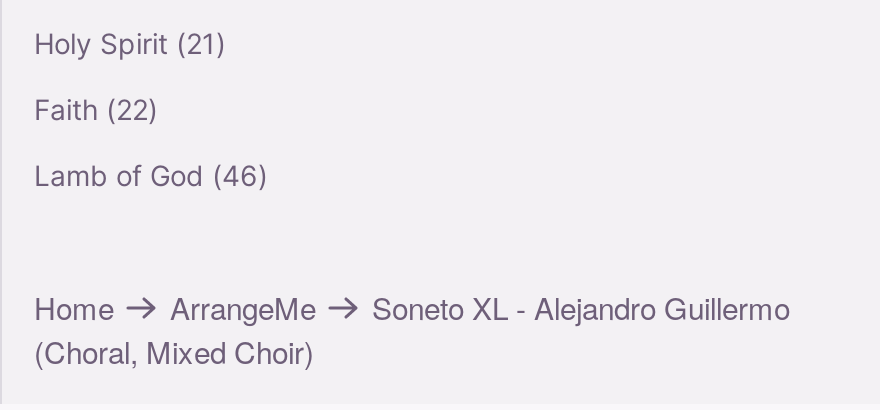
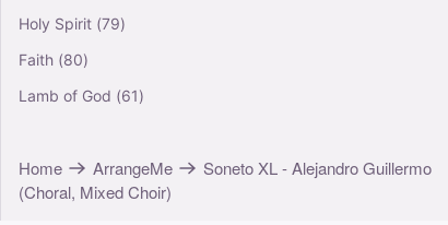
- Holy Spirit (21)
+ Holy Spirit (79)

- Faith (22)
+ Faith (80)

- Lamb of God (46)
+ Lamb of God (61)
